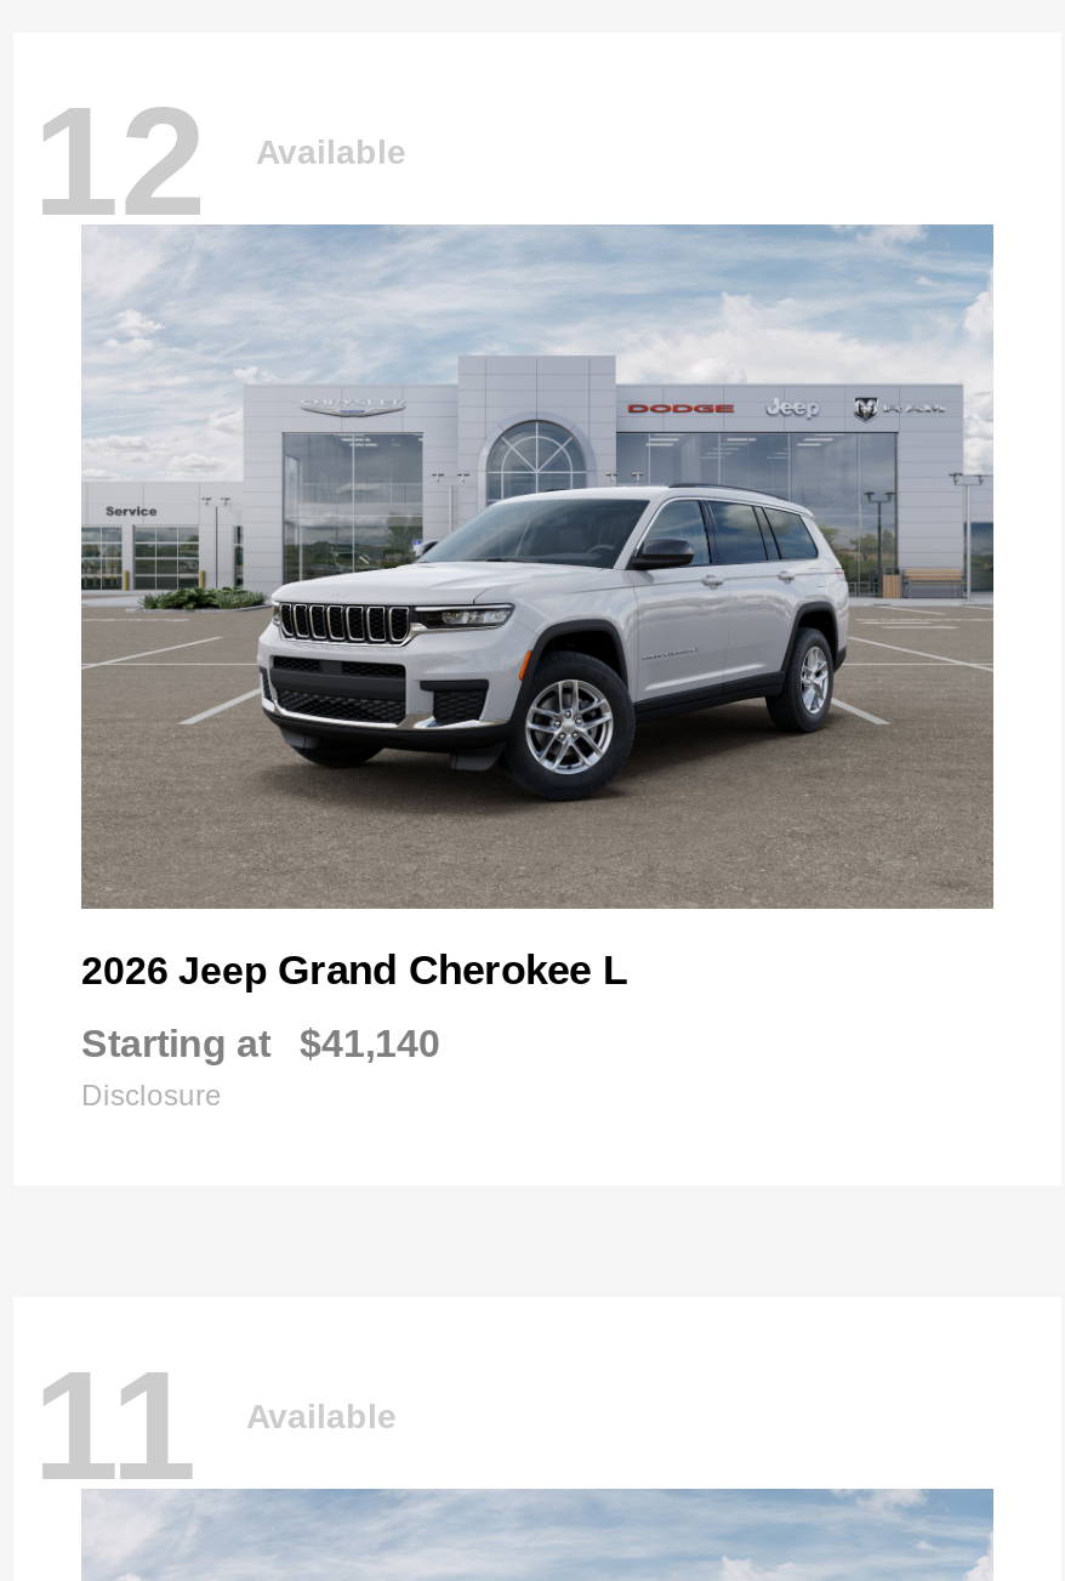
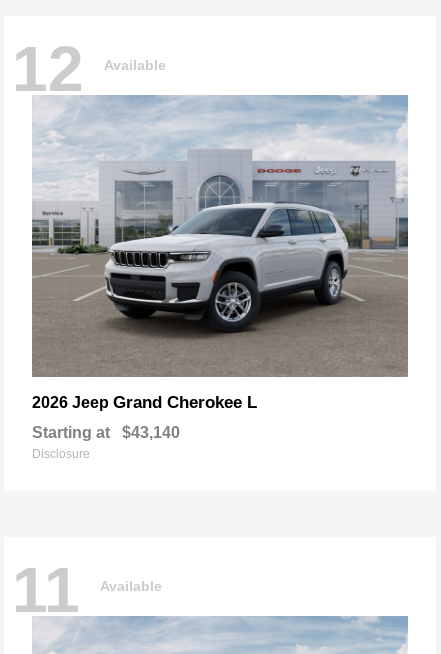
- Starting at $41,140
+ Starting at $43,140
